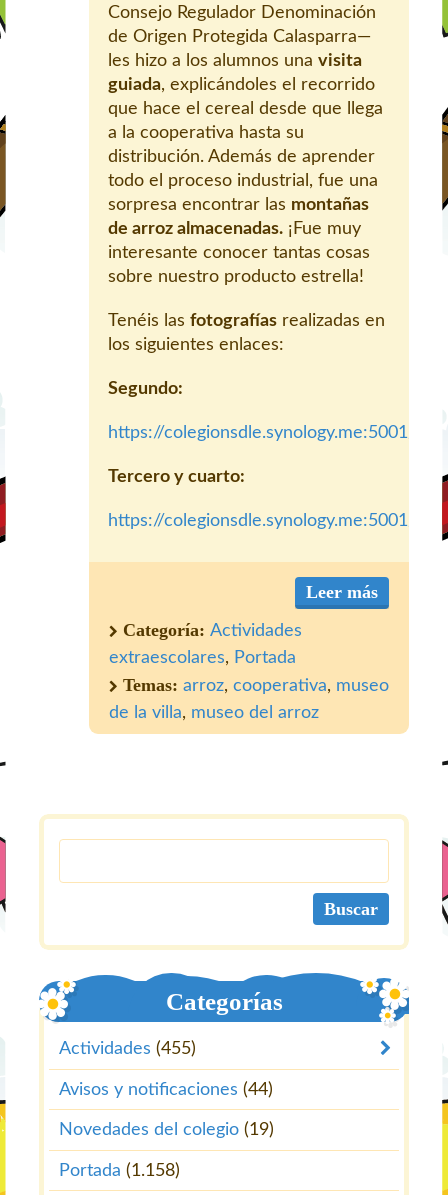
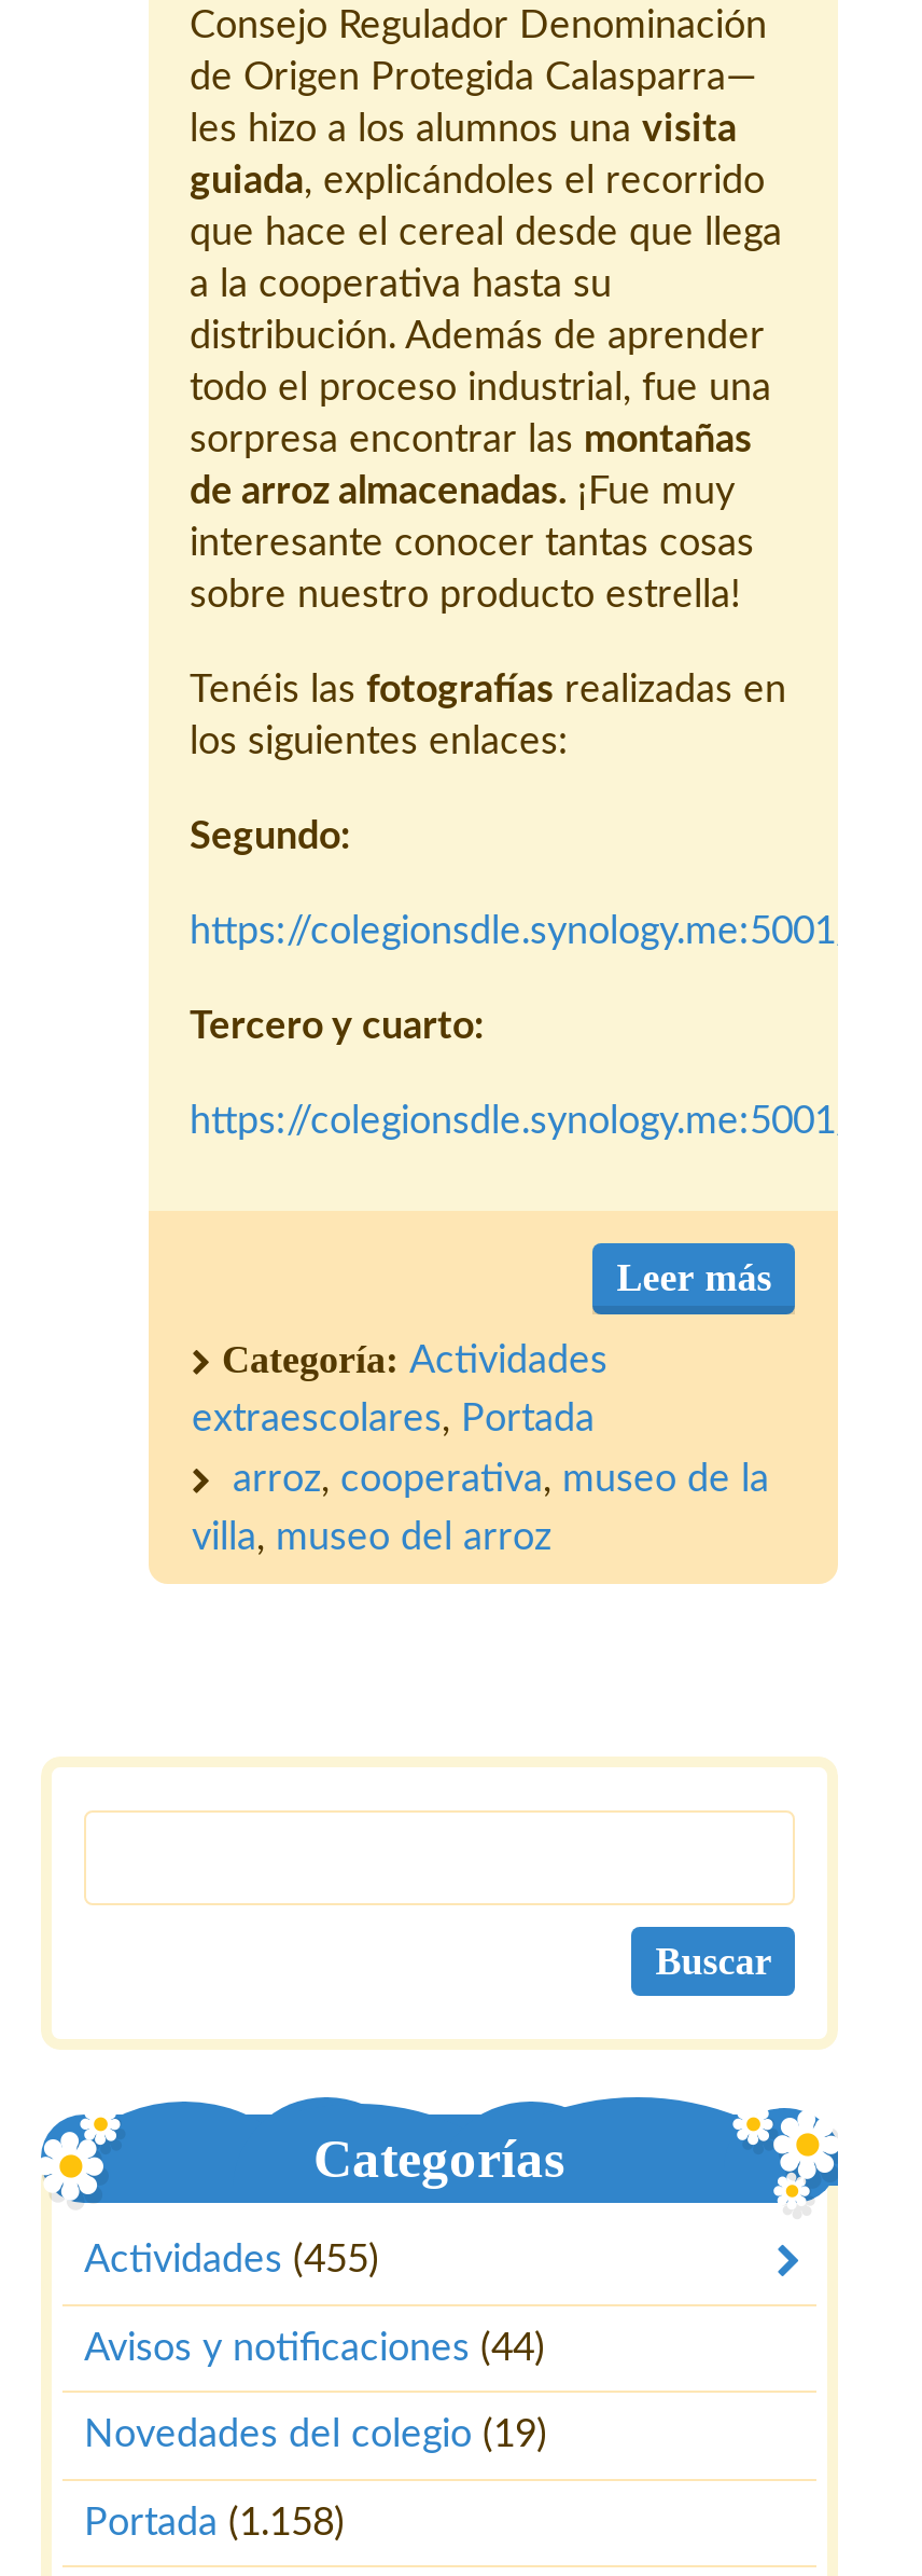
- Temas: arroz, cooperativa, museo
- de la villa, museo del arroz
+ arroz, cooperativa, museo de la
+ villa, museo del arroz
